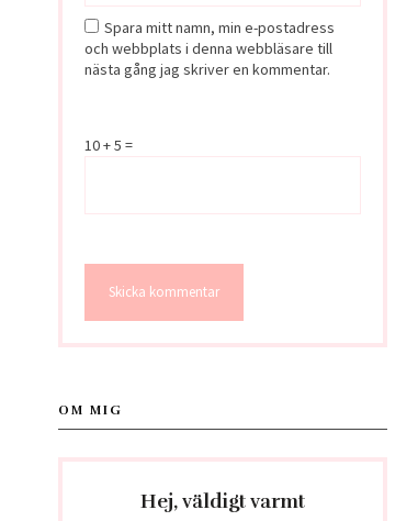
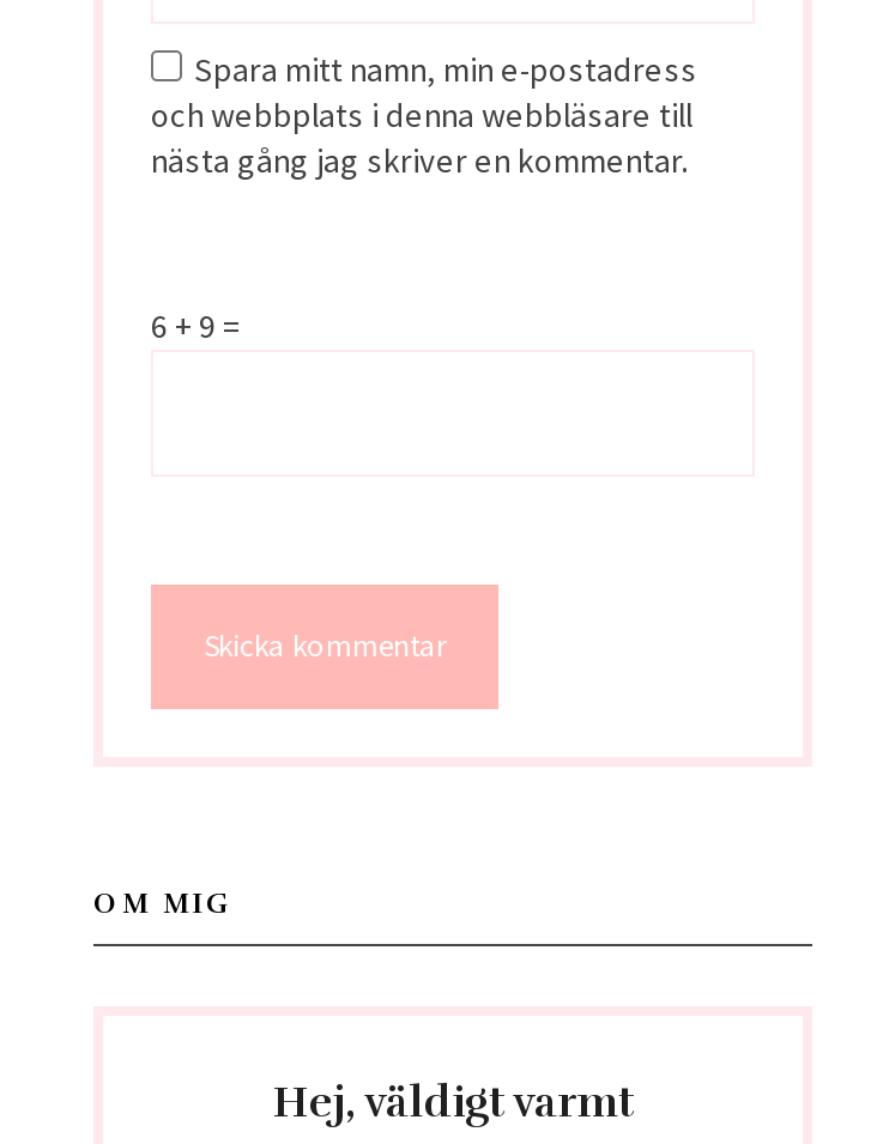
- 10 + 5 =
+ 6 + 9 =
